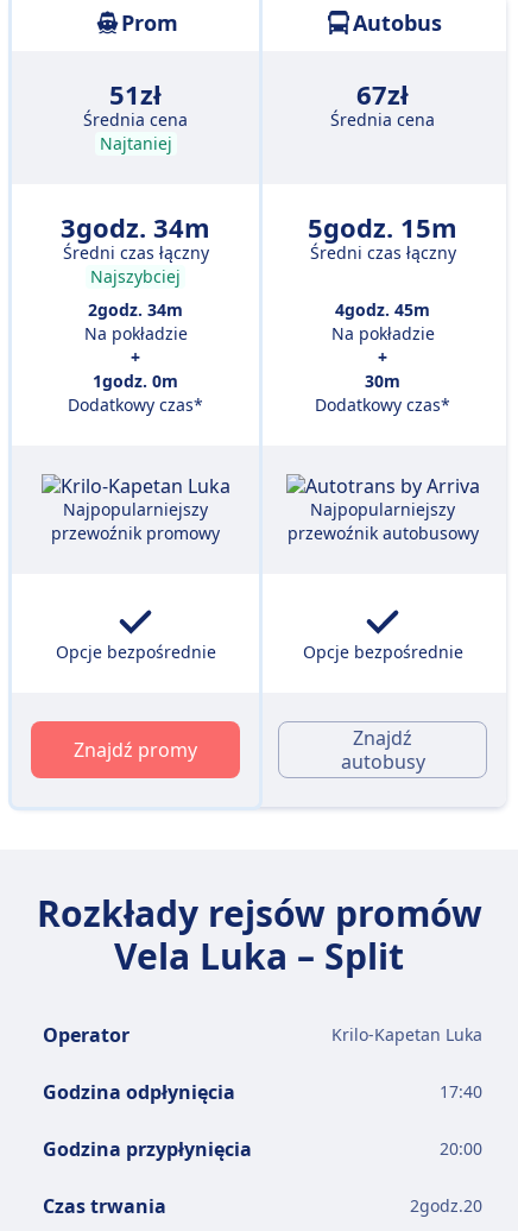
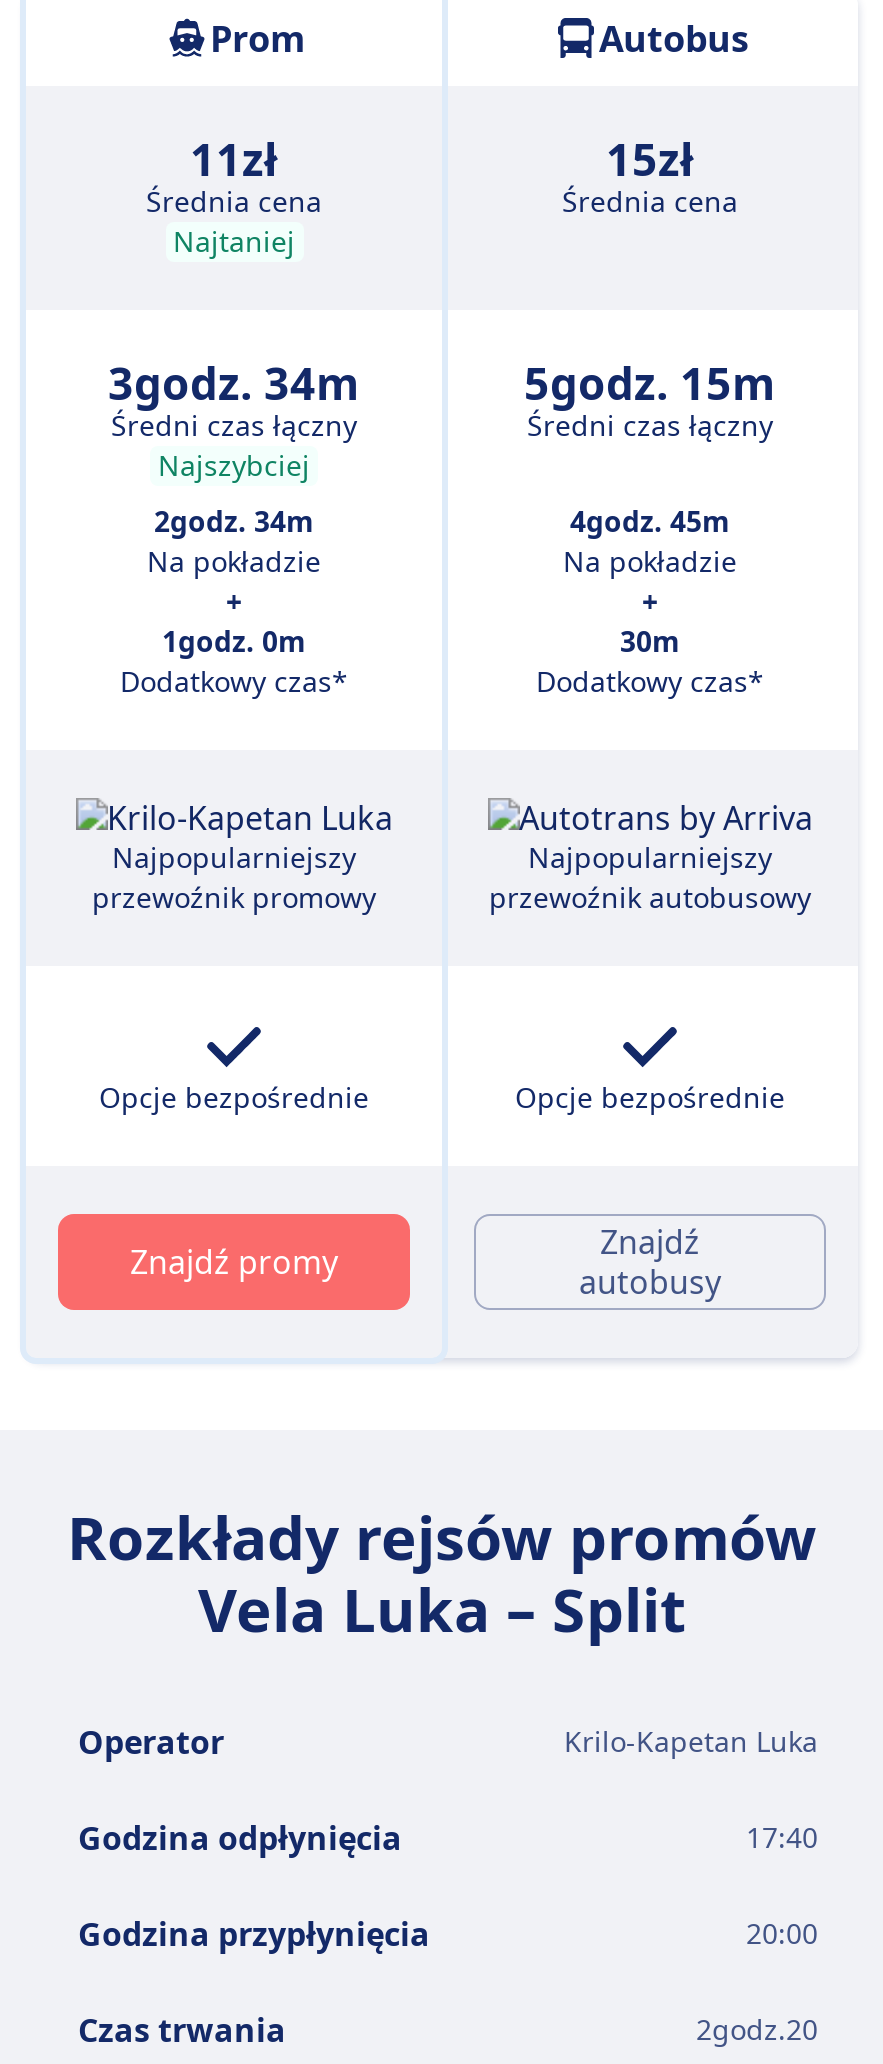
- 51zł
+ 11zł

- 67zł
+ 15zł
